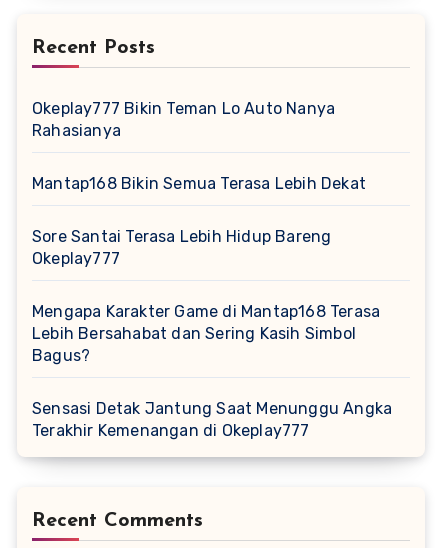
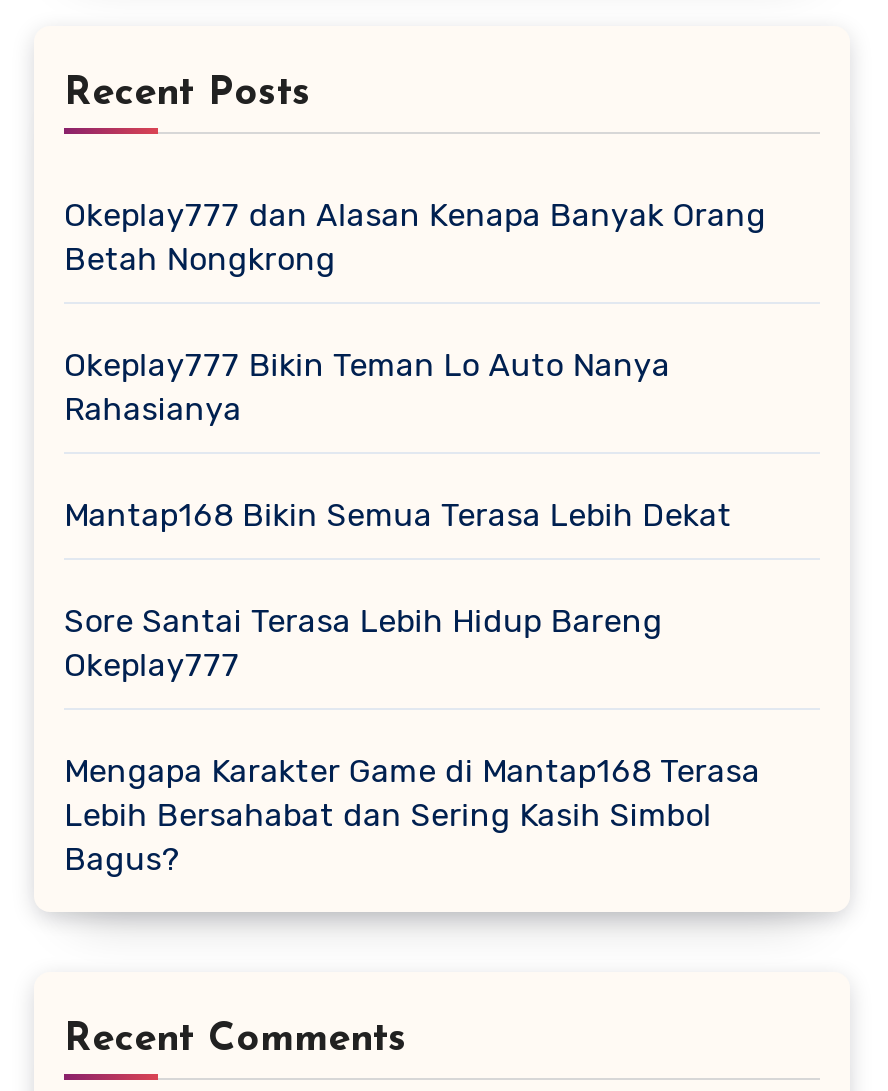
+ Okeplay777 dan Alasan Kenapa Banyak Orang
+ Betah Nongkrong

moved down: Okeplay777 Bikin Teman Lo Auto Nanya | Rahasianya | Mantap168 Bikin Semua Terasa Lebih Dekat | Sore Santai Terasa Lebih Hidup Bareng | Okeplay777 | Mengapa Karakter Game di Mantap168 Terasa | Lebih Bersahabat dan Sering Kasih Simbol | Bagus?

- Sensasi Detak Jantung Saat Menunggu Angka
- Terakhir Kemenangan di Okeplay777
